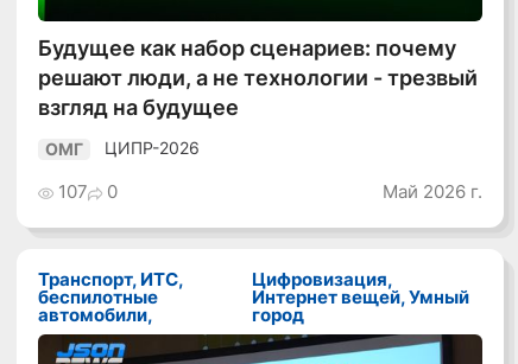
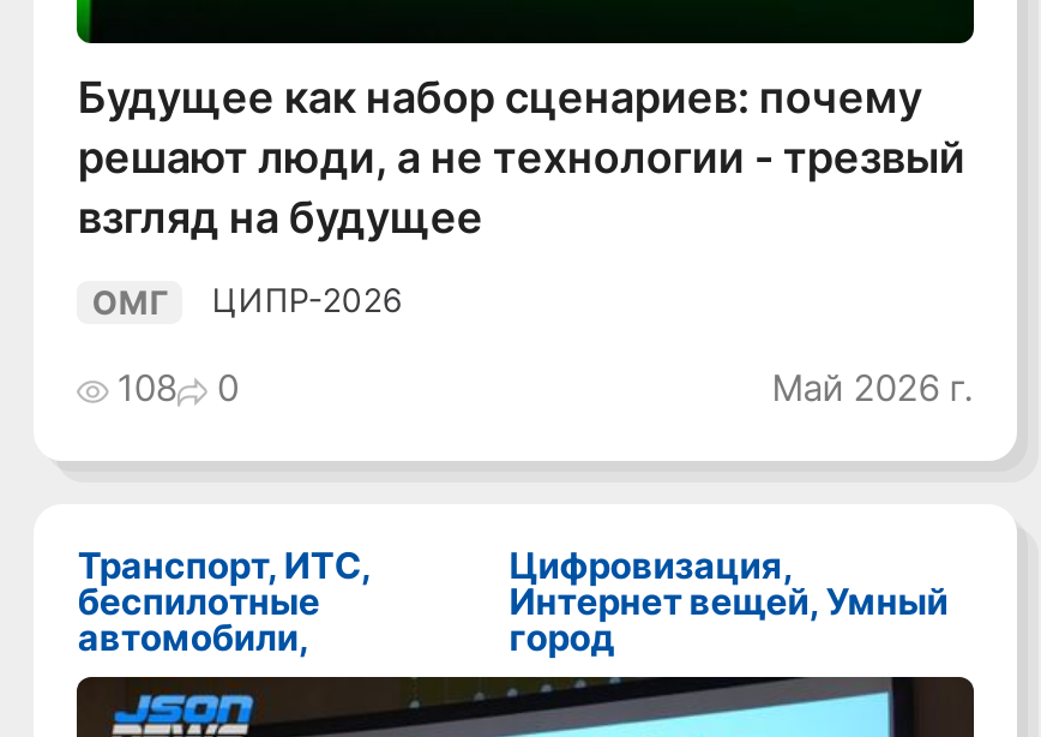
- 107 0
+ 108 0
